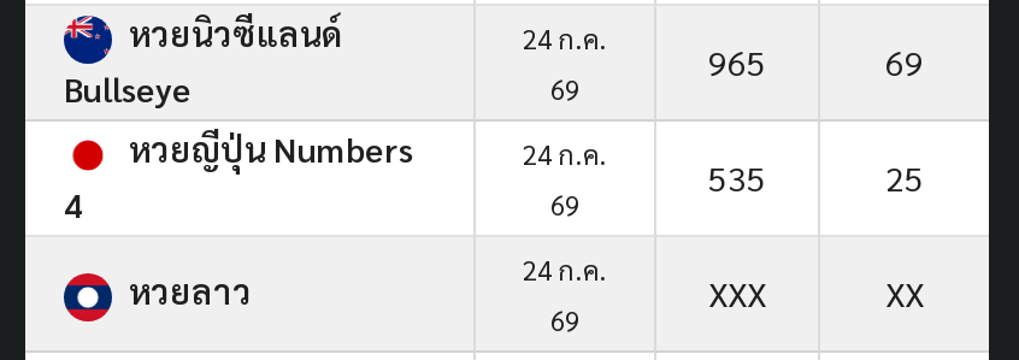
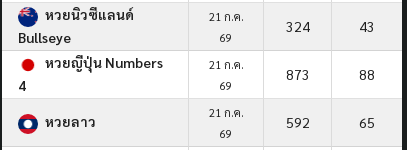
- 24 ก.ค.
+ 21 ก.ค.

- 965
+ 324

- 69
+ 43

- 24 ก.ค.
+ 21 ก.ค.

- 535
+ 873

- 25
+ 88

- 24 ก.ค.
+ 21 ก.ค.

- XXX
- XX
+ 592
+ 65
